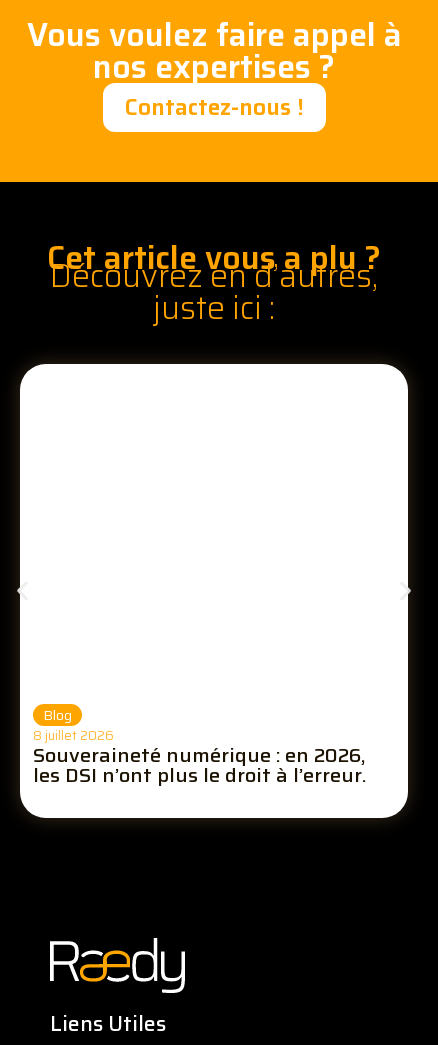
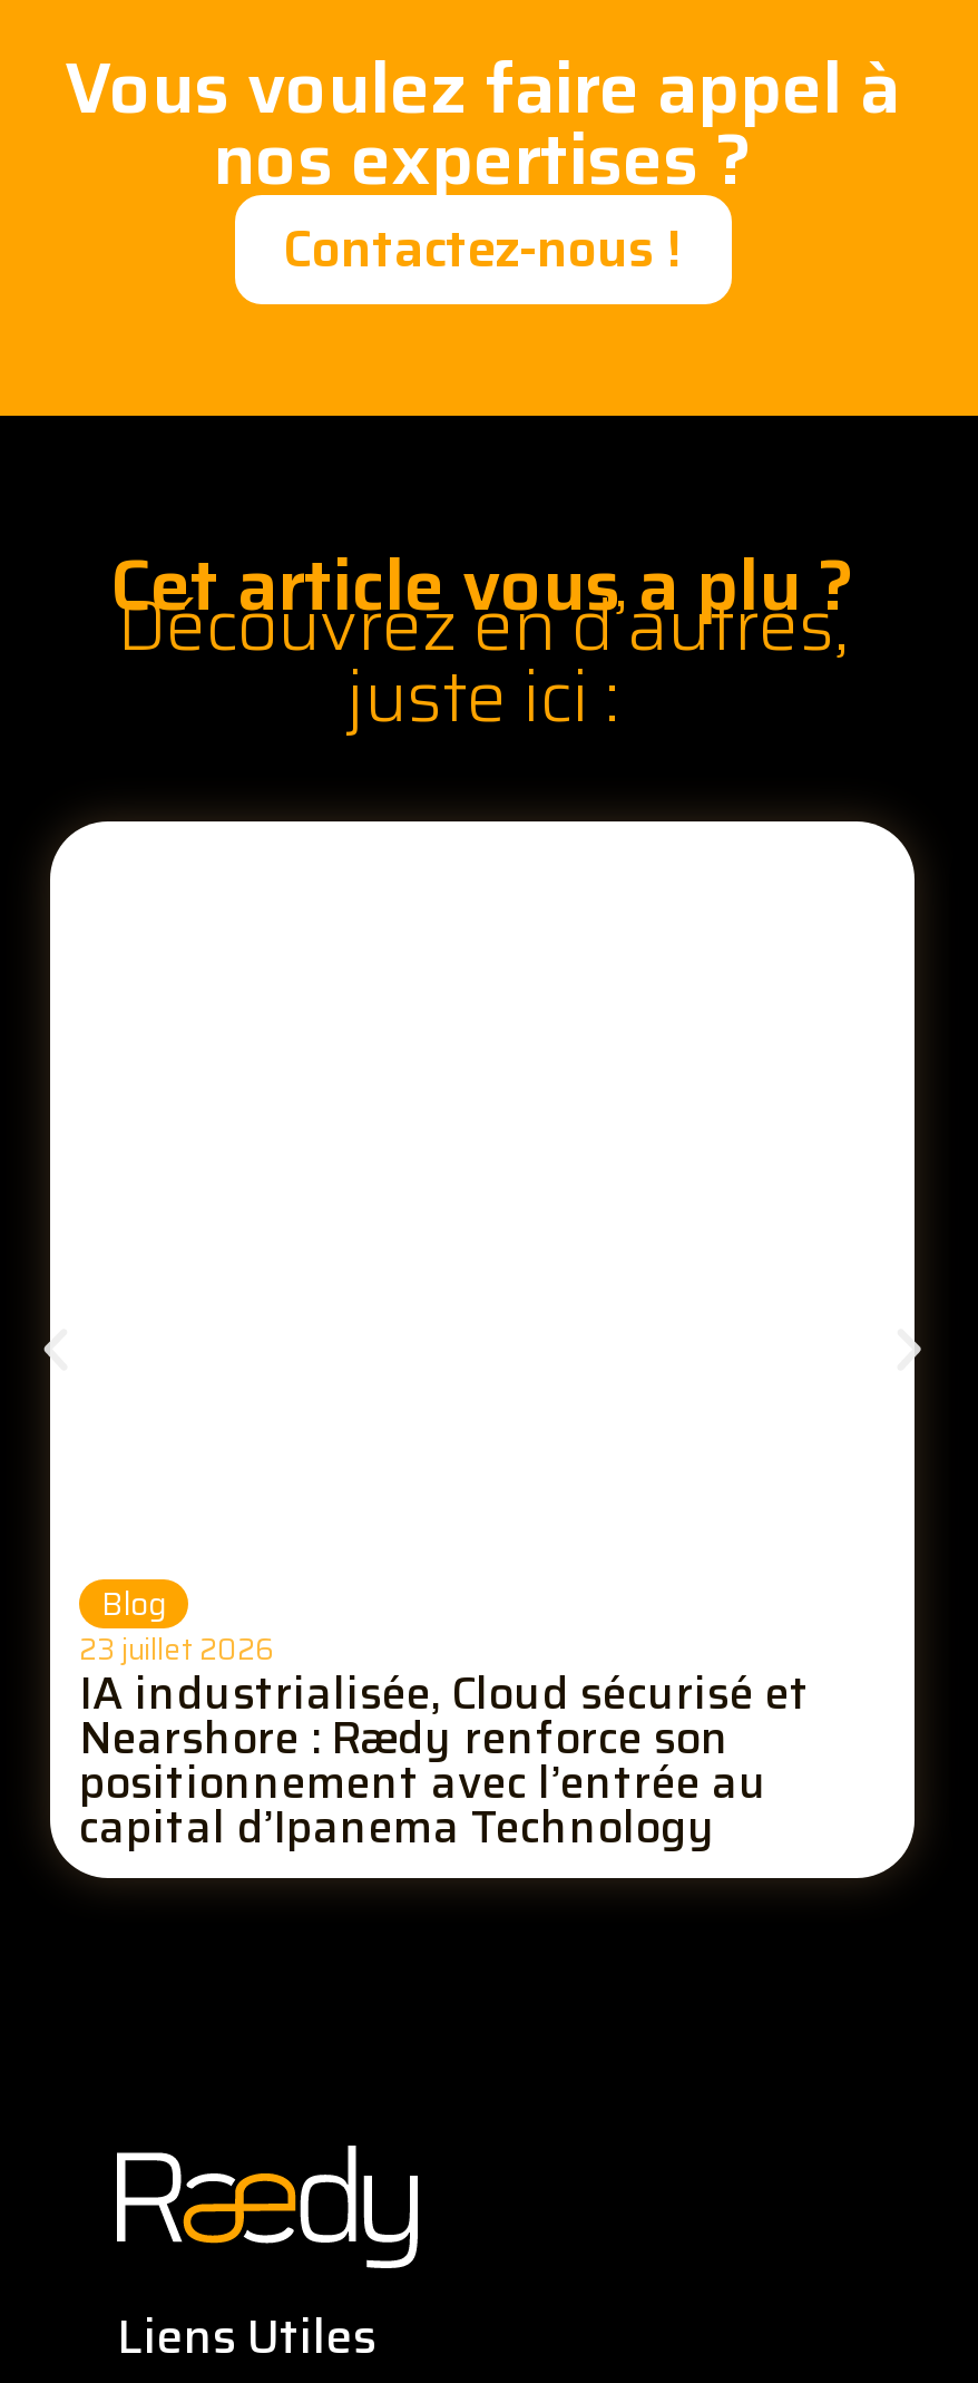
- 8 juillet 2026
- Souveraineté numérique : en 2026,
- les DSI n’ont plus le droit à l’erreur.
+ 23 juillet 2026
+ IA industrialisée, Cloud sécurisé et
+ Nearshore : Rædy renforce son
+ positionnement avec l’entrée au
+ capital d’Ipanema Technology
